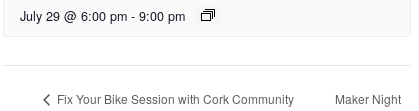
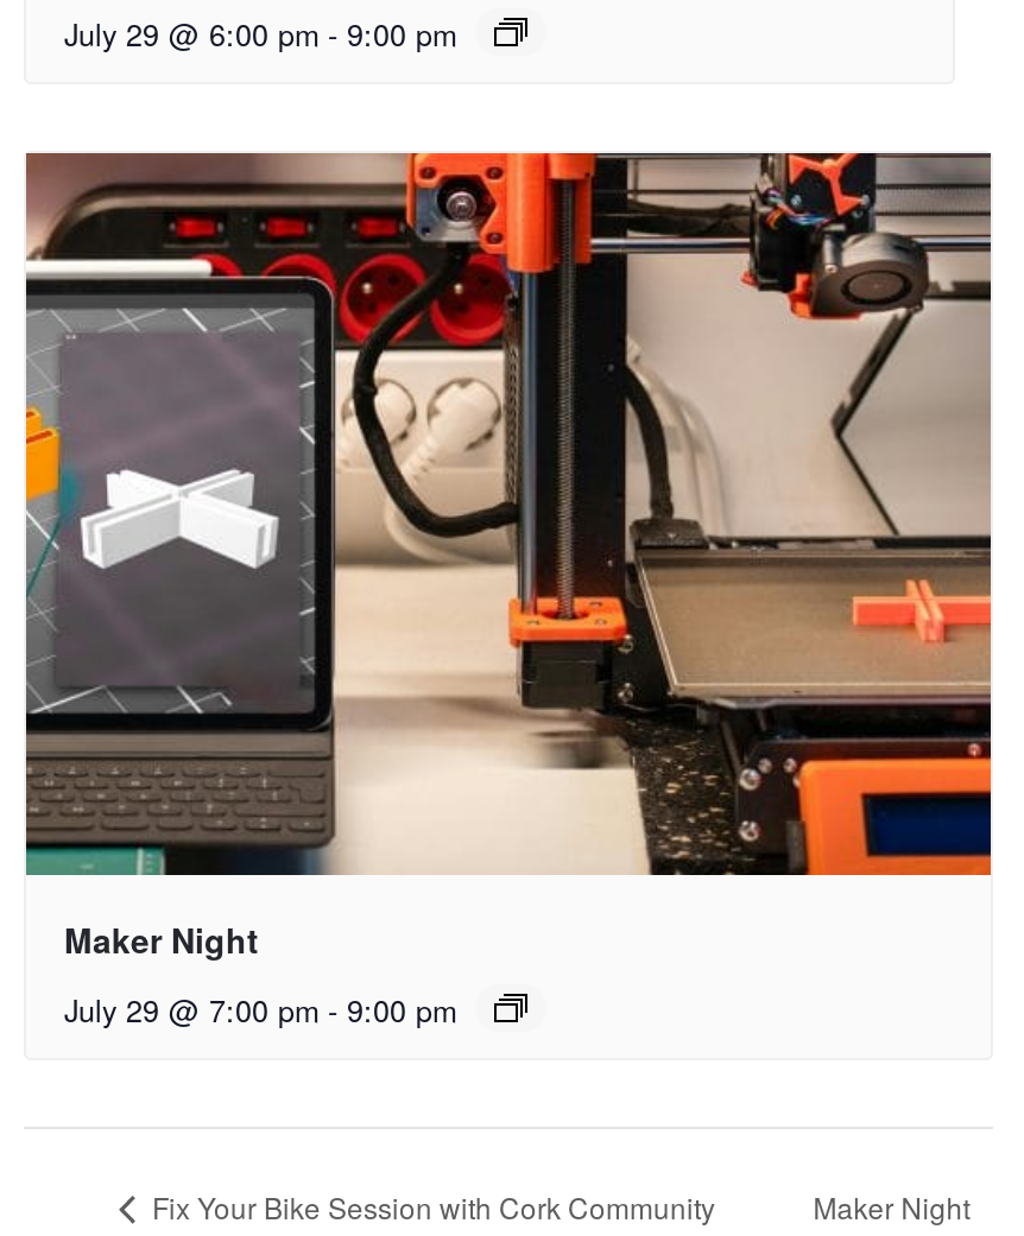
+ [image]
+ Maker Night
+ July 29 @ 7:00 pm - 9:00 pm
